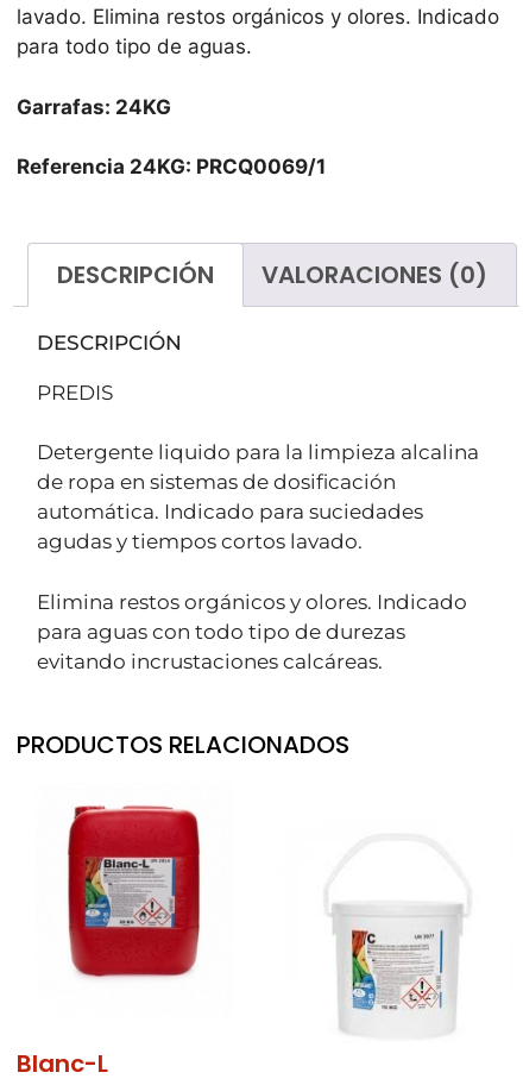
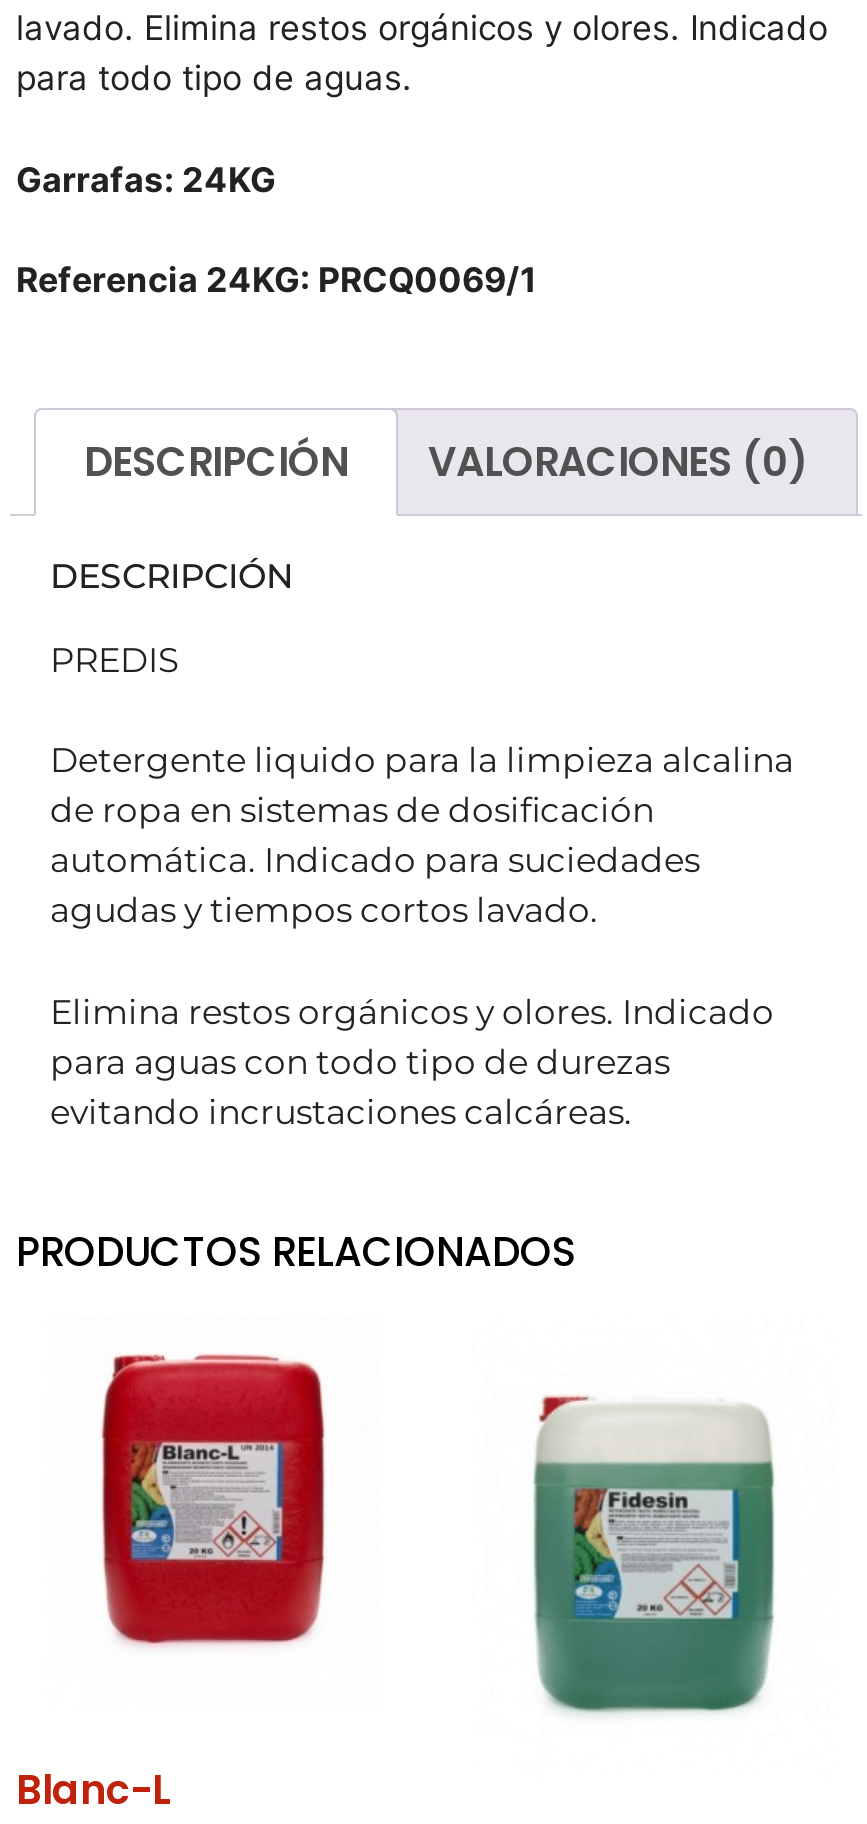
- [image]
+ [image]
